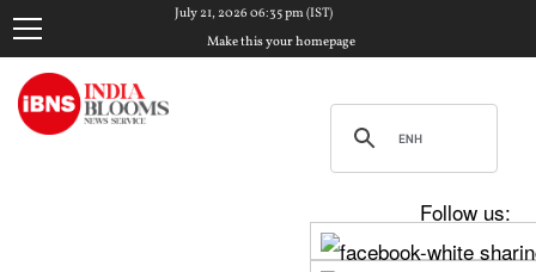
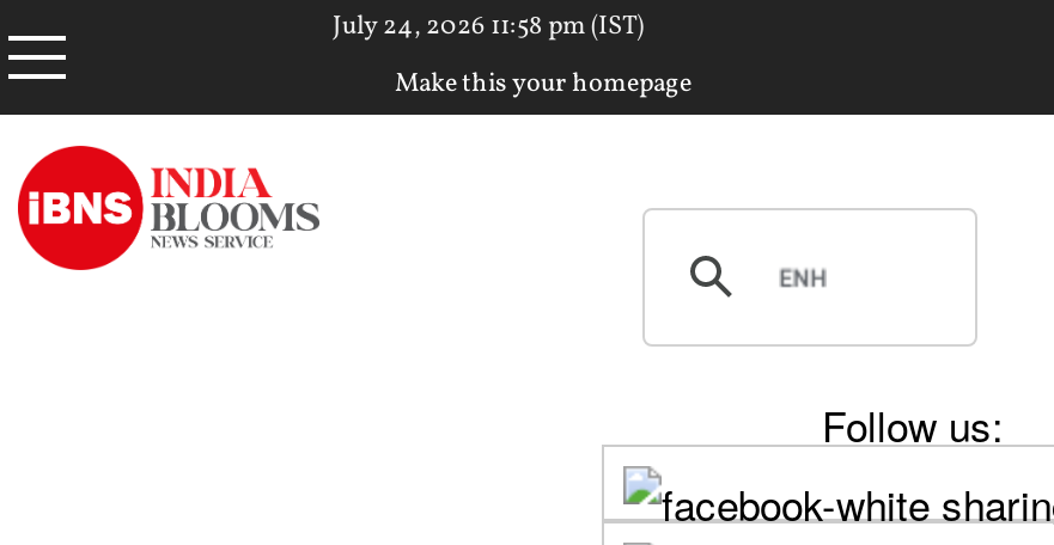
- July 21, 2026 06:35 pm (IST)
+ July 24, 2026 11:58 pm (IST)
